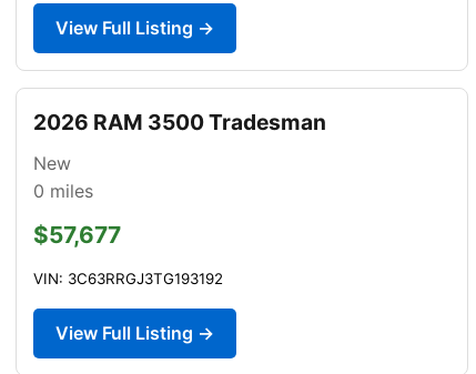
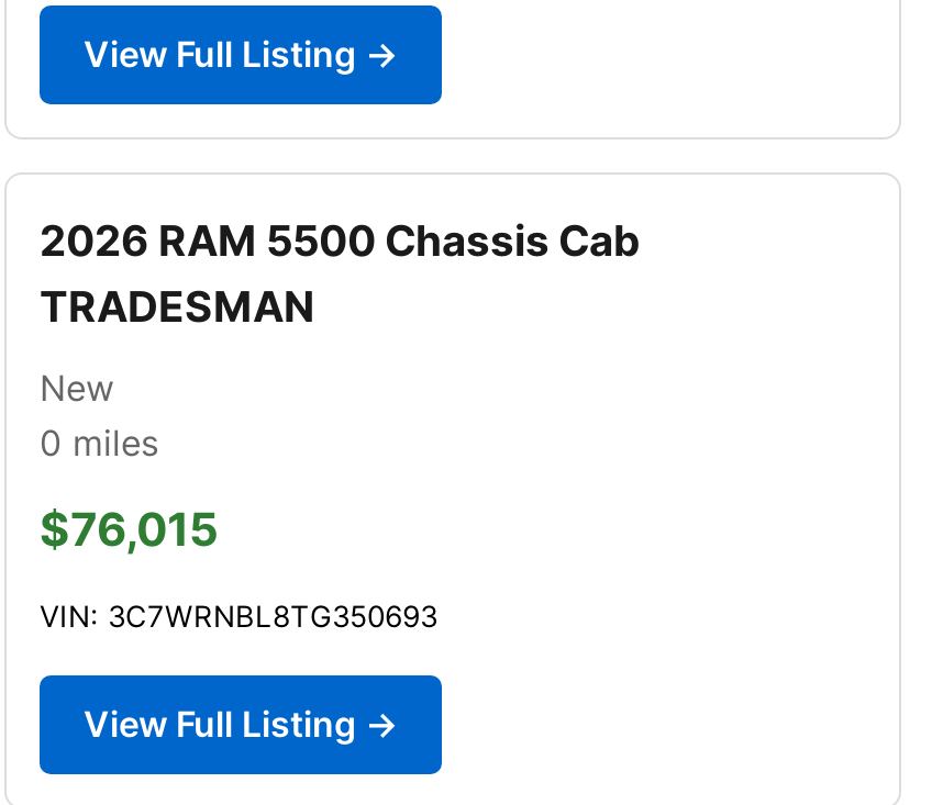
- 2026 RAM 3500 Tradesman
+ 2026 RAM 5500 Chassis Cab
+ TRADESMAN

- $57,677
+ $76,015

- VIN: 3C63RRGJ3TG193192
+ VIN: 3C7WRNBL8TG350693
